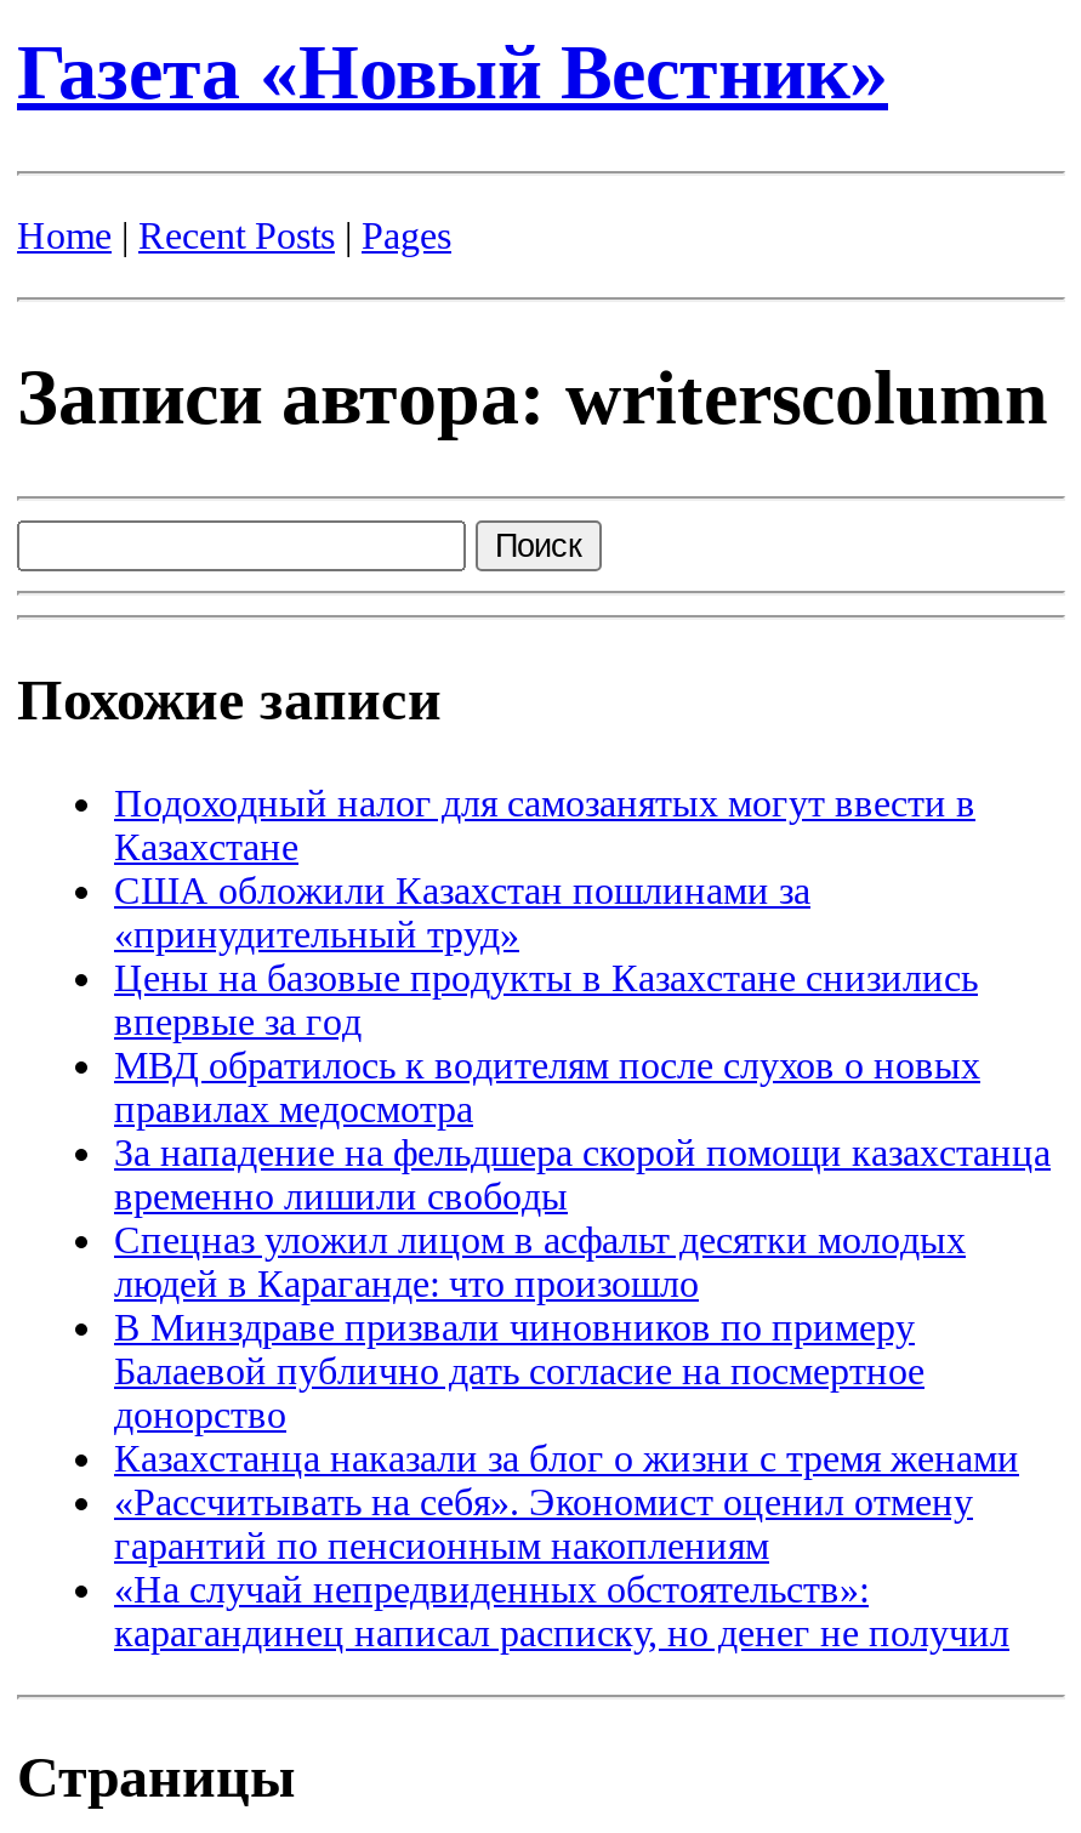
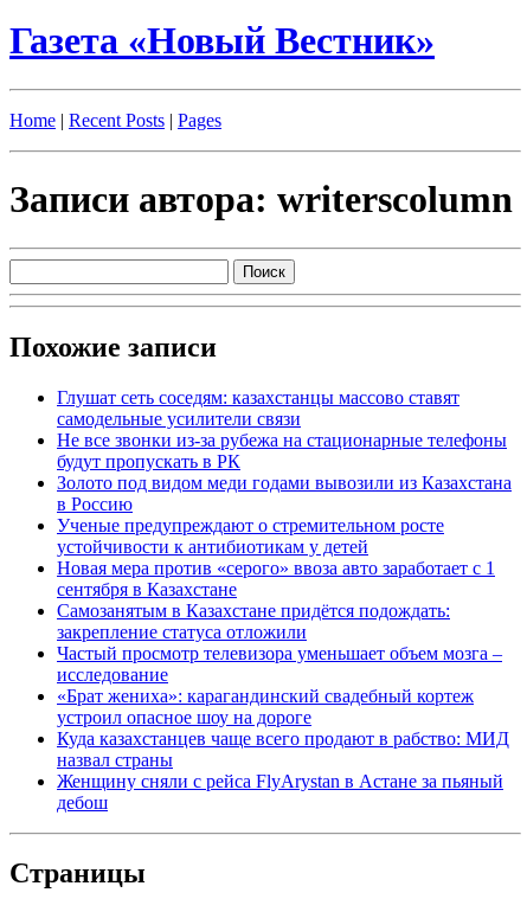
- Подоходный налог для самозанятых могут ввести в
- Казахстане
- США обложили Казахстан пошлинами за
- «принудительный труд»
- Цены на базовые продукты в Казахстане снизились
- впервые за год
- МВД обратилось к водителям после слухов о новых
- правилах медосмотра
- За нападение на фельдшера скорой помощи казахстанца
- временно лишили свободы
- Спецназ уложил лицом в асфальт десятки молодых
- людей в Караганде: что произошло
- В Минздраве призвали чиновников по примеру
- Балаевой публично дать согласие на посмертное
- донорство
- Казахстанца наказали за блог о жизни с тремя женами
- «Рассчитывать на себя». Экономист оценил отмену
- гарантий по пенсионным накоплениям
- «На случай непредвиденных обстоятельств»:
- карагандинец написал расписку, но денег не получил
+ Глушат сеть соседям: казахстанцы массово ставят
+ самодельные усилители связи
+ Не все звонки из-за рубежа на стационарные телефоны
+ будут пропускать в РК
+ Золото под видом меди годами вывозили из Казахстана
+ в Россию
+ Ученые предупреждают о стремительном росте
+ устойчивости к антибиотикам у детей
+ Новая мера против «серого» ввоза авто заработает с 1
+ сентября в Казахстане
+ Самозанятым в Казахстане придётся подождать:
+ закрепление статуса отложили
+ Частый просмотр телевизора уменьшает объем мозга –
+ исследование
+ «Брат жениха»: карагандинский свадебный кортеж
+ устроил опасное шоу на дороге
+ Куда казахстанцев чаще всего продают в рабство: МИД
+ назвал страны
+ Женщину сняли с рейса FlyArystan в Астане за пьяный
+ дебош
